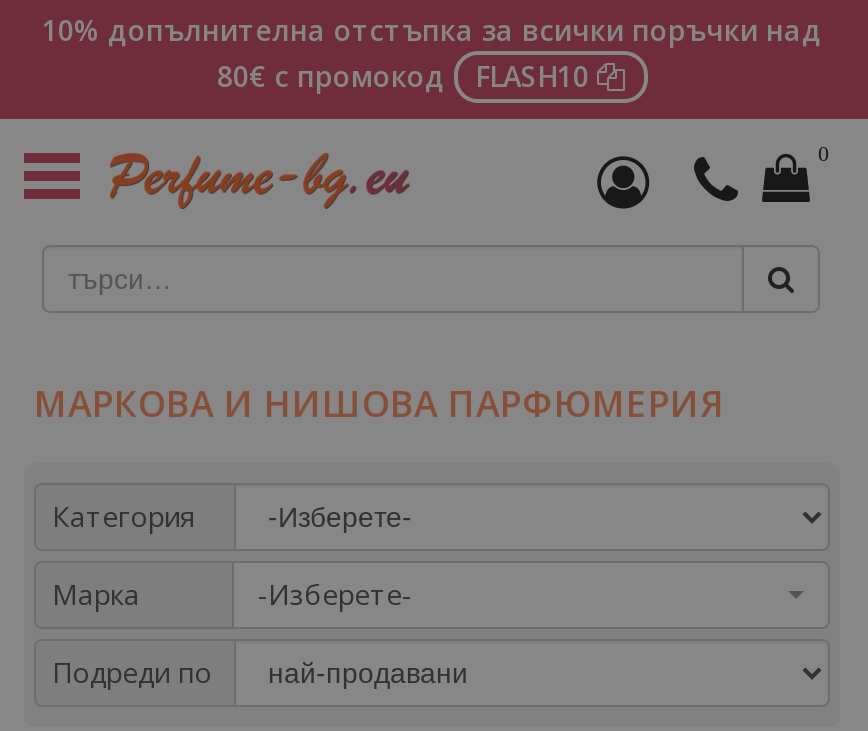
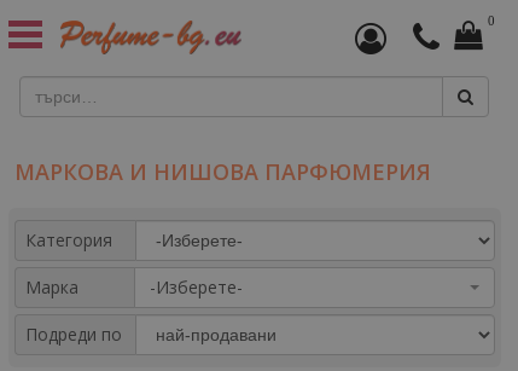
- 10% допълнителна отстъпка за всички поръчки над
- 80€ с промокод FLASH10
